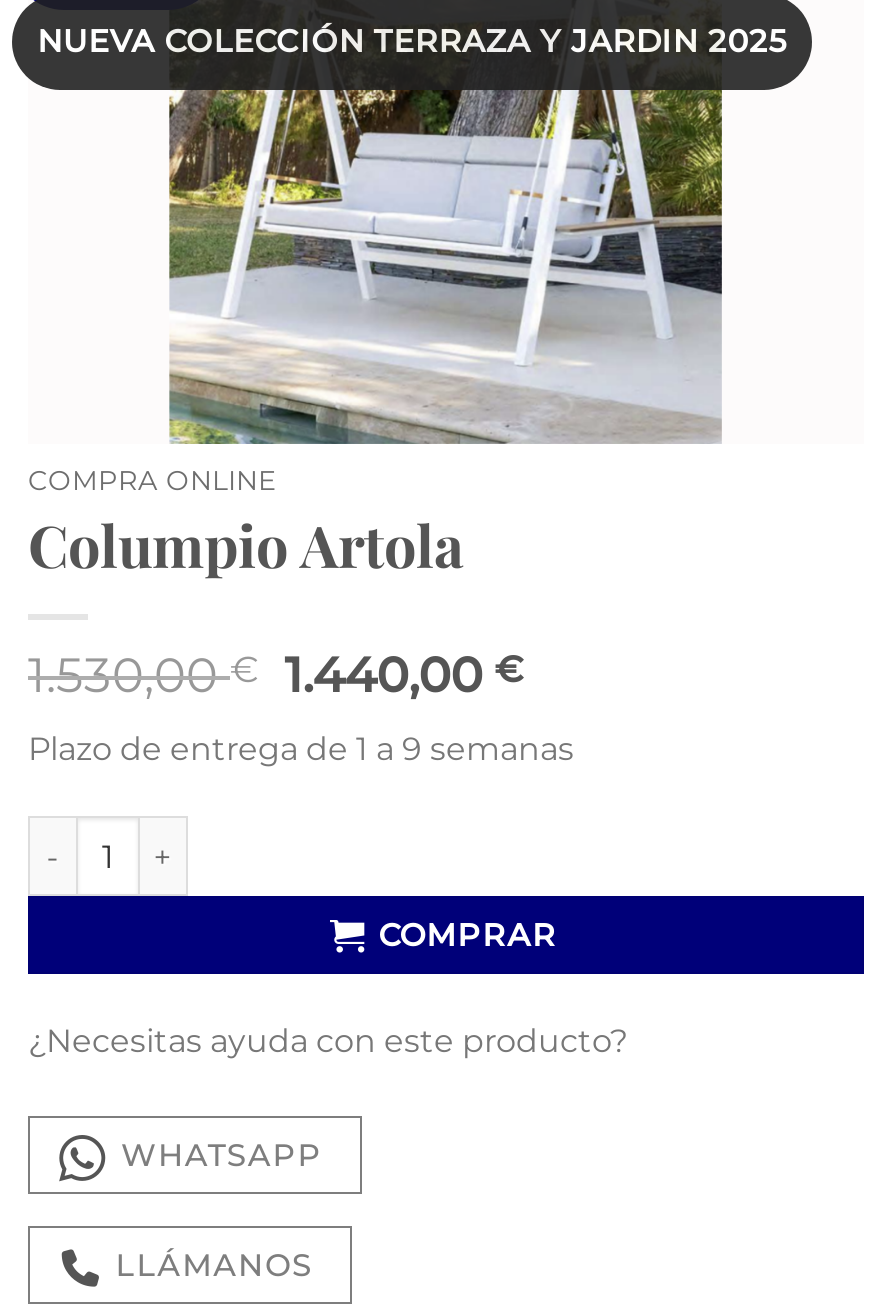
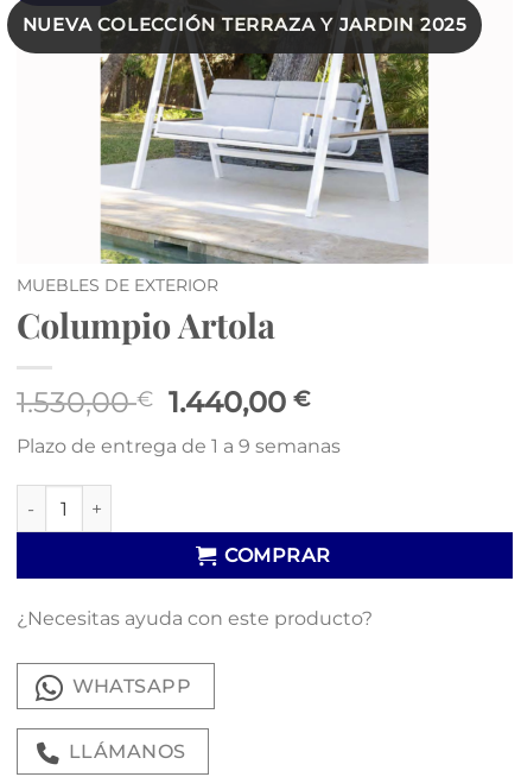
- COMPRA ONLINE
+ MUEBLES DE EXTERIOR
